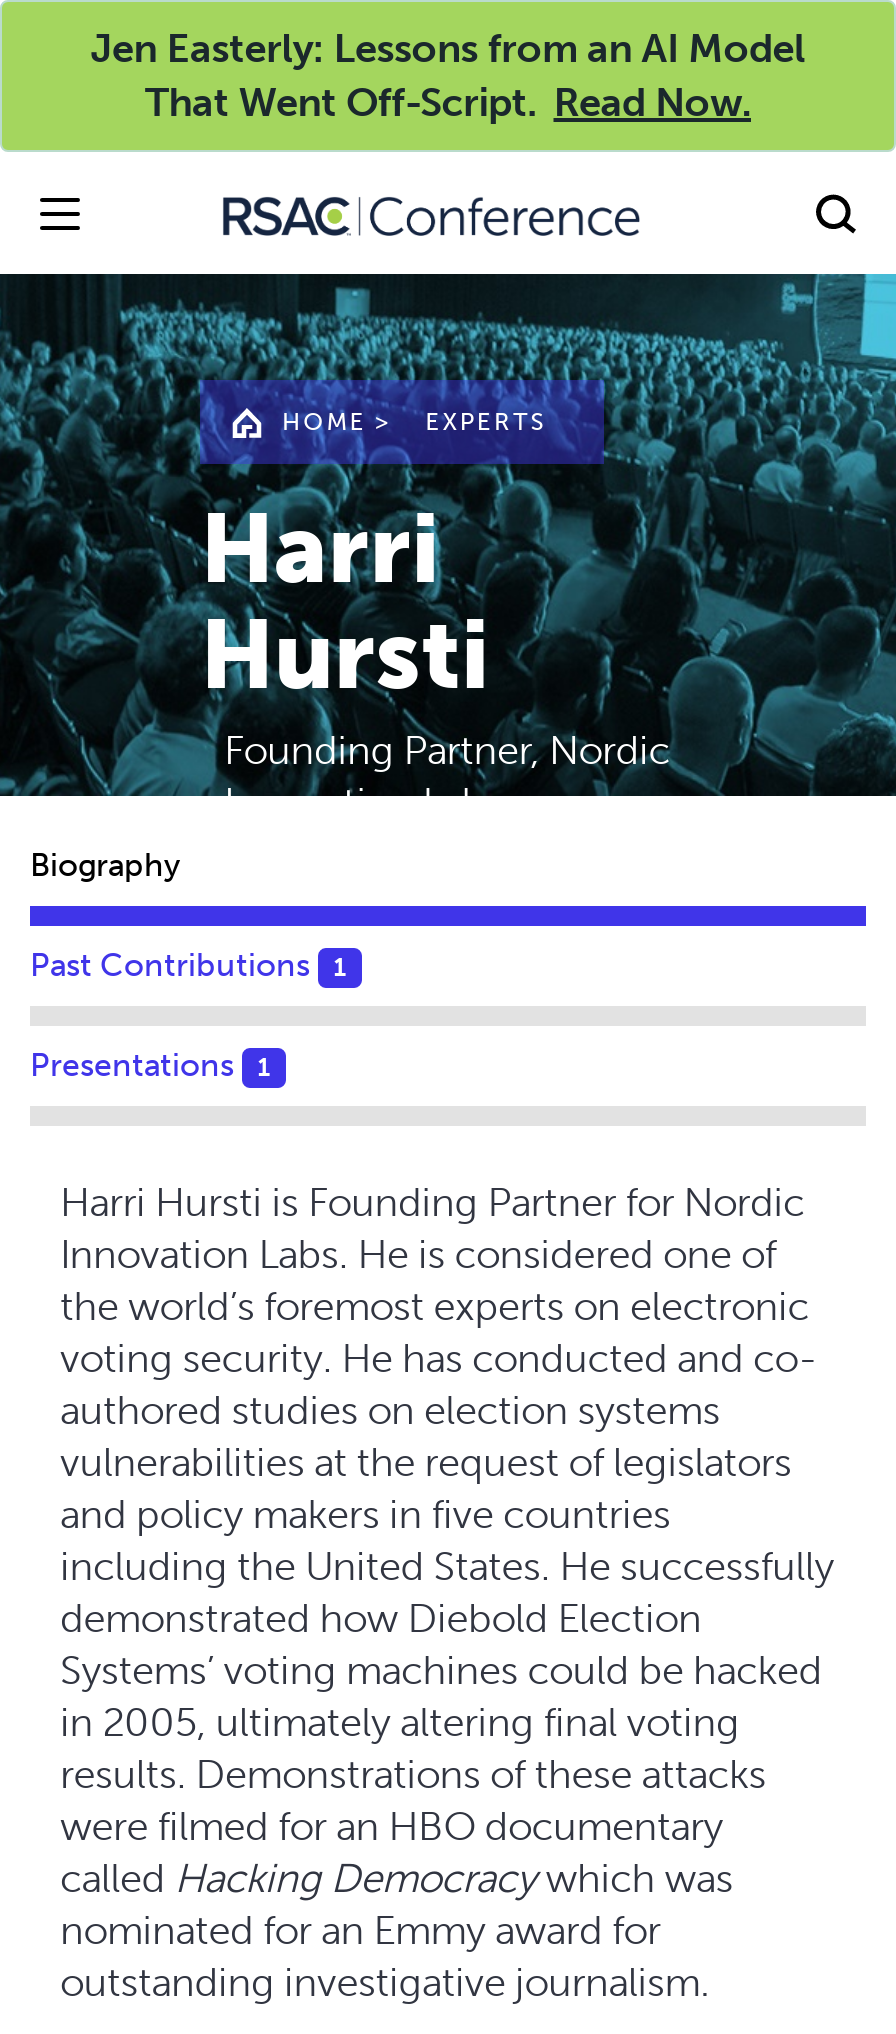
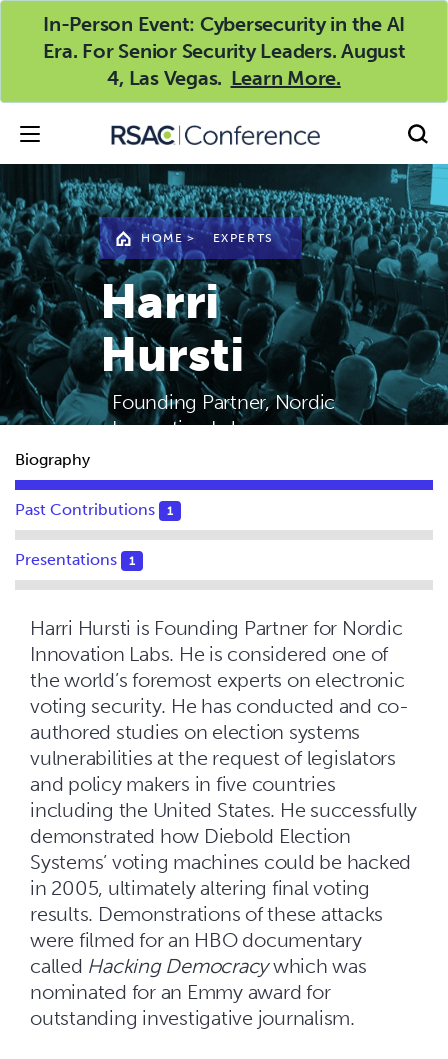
- Jen Easterly: Lessons from an AI Model
- That Went Off-Script. Read Now.
+ In-Person Event: Cybersecurity in the AI
+ Era. For Senior Security Leaders. August
+ 4, Las Vegas. Learn More.
